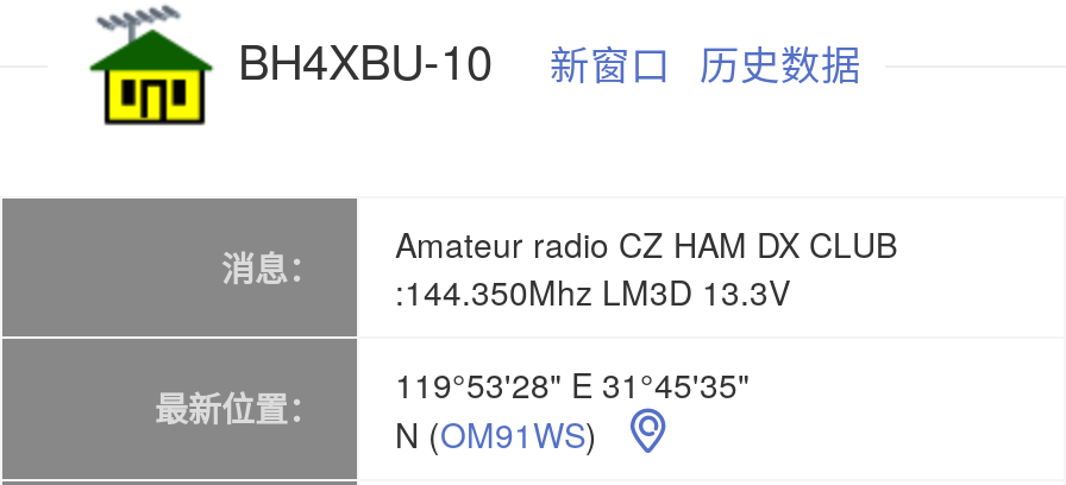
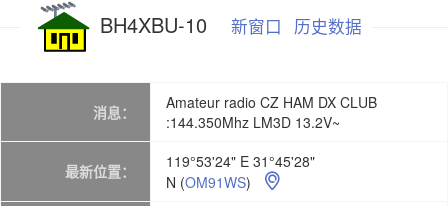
- 消息： :144.350Mhz LM3D 13.3V Amateur radio CZ HAM DX CLUB
+ 消息： :144.350Mhz LM3D 13.2V~ Amateur radio CZ HAM DX CLUB

- 最新位置： 119°53'28" E 31°45'35"
+ 最新位置： 119°53'24" E 31°45'28"
